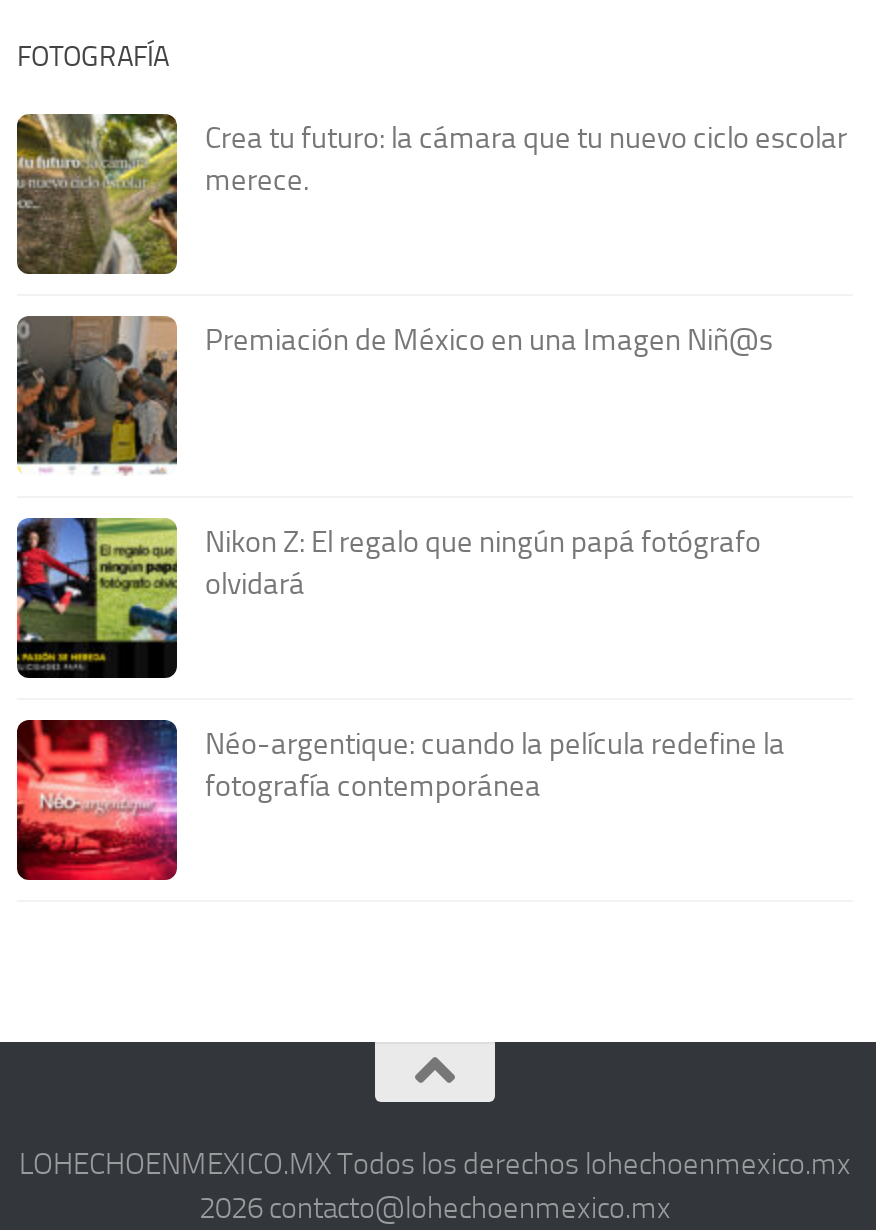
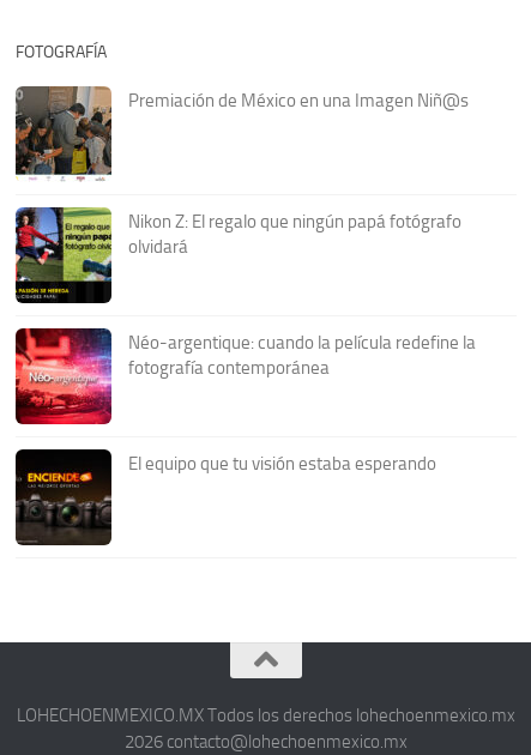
- [image]
- Crea tu futuro: la cámara que tu nuevo ciclo escolar
- merece.

moved up: [image] | Premiación de México en una Imagen Niñ@s | Nikon Z: El regalo que ningún papá fotógrafo | olvidará | Néo-argentique: cuando la película redefine la | fotografía contemporánea

+ [image]
+ El equipo que tu visión estaba esperando
